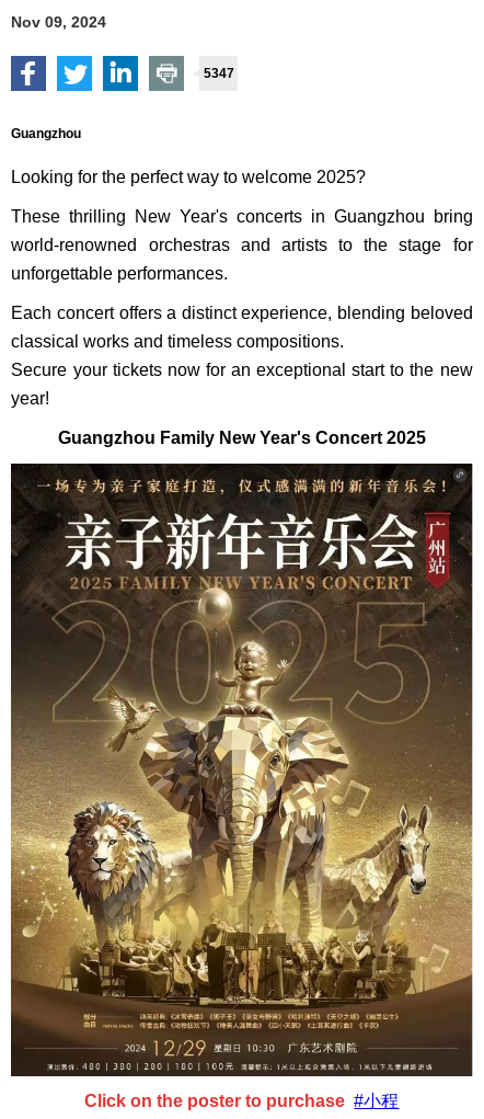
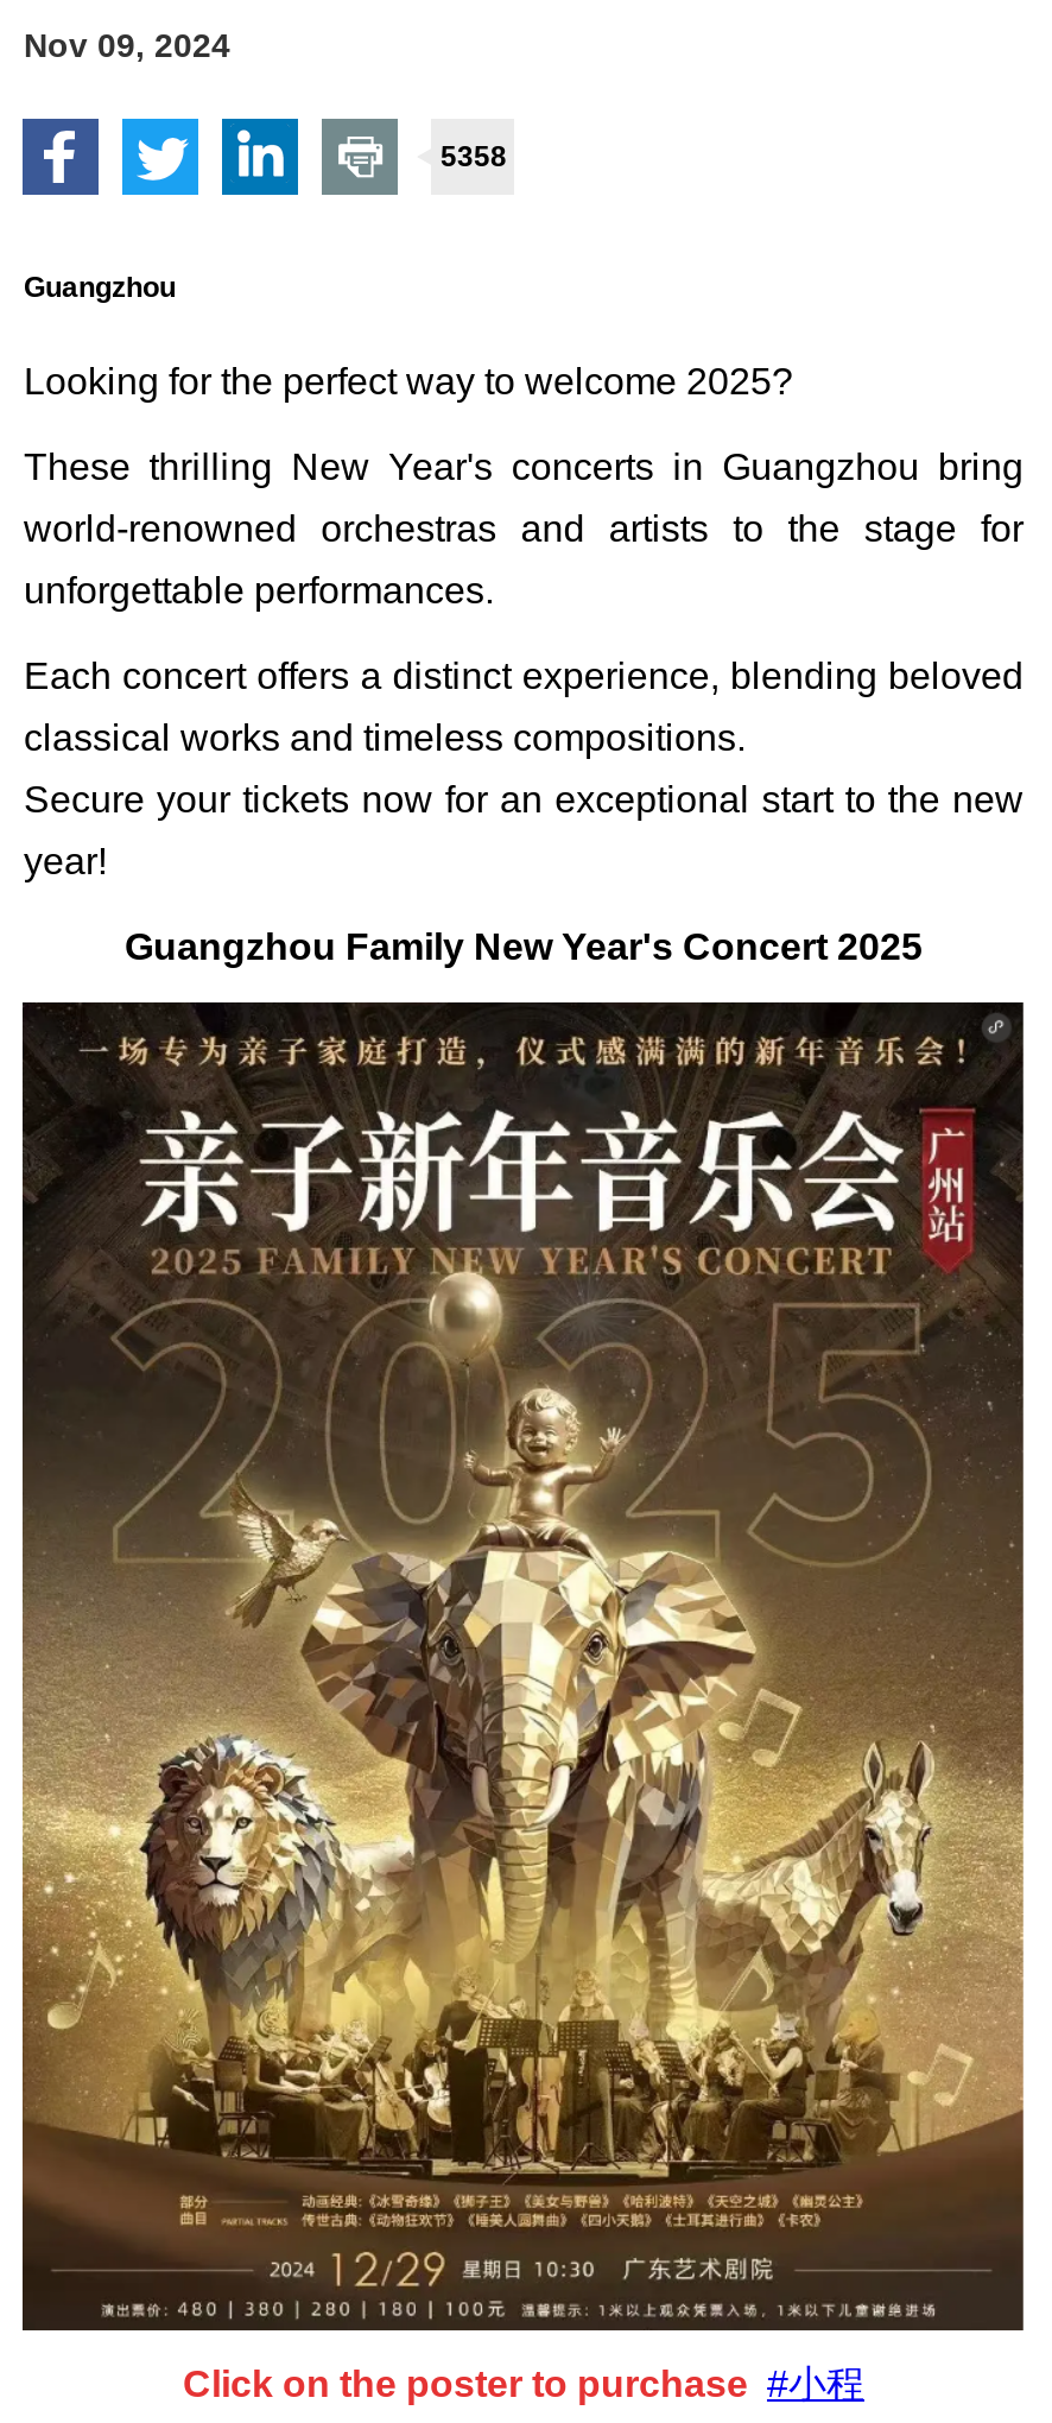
- 5347
+ 5358
